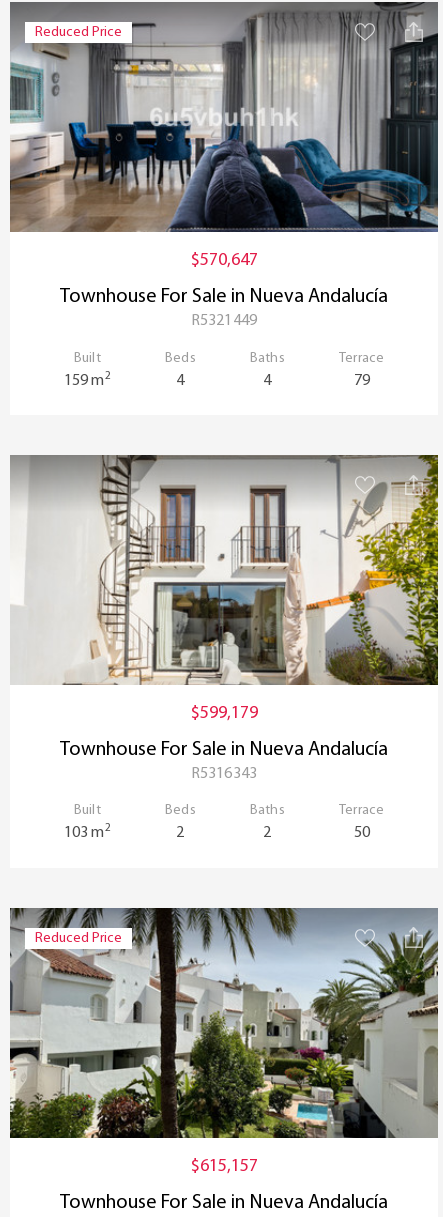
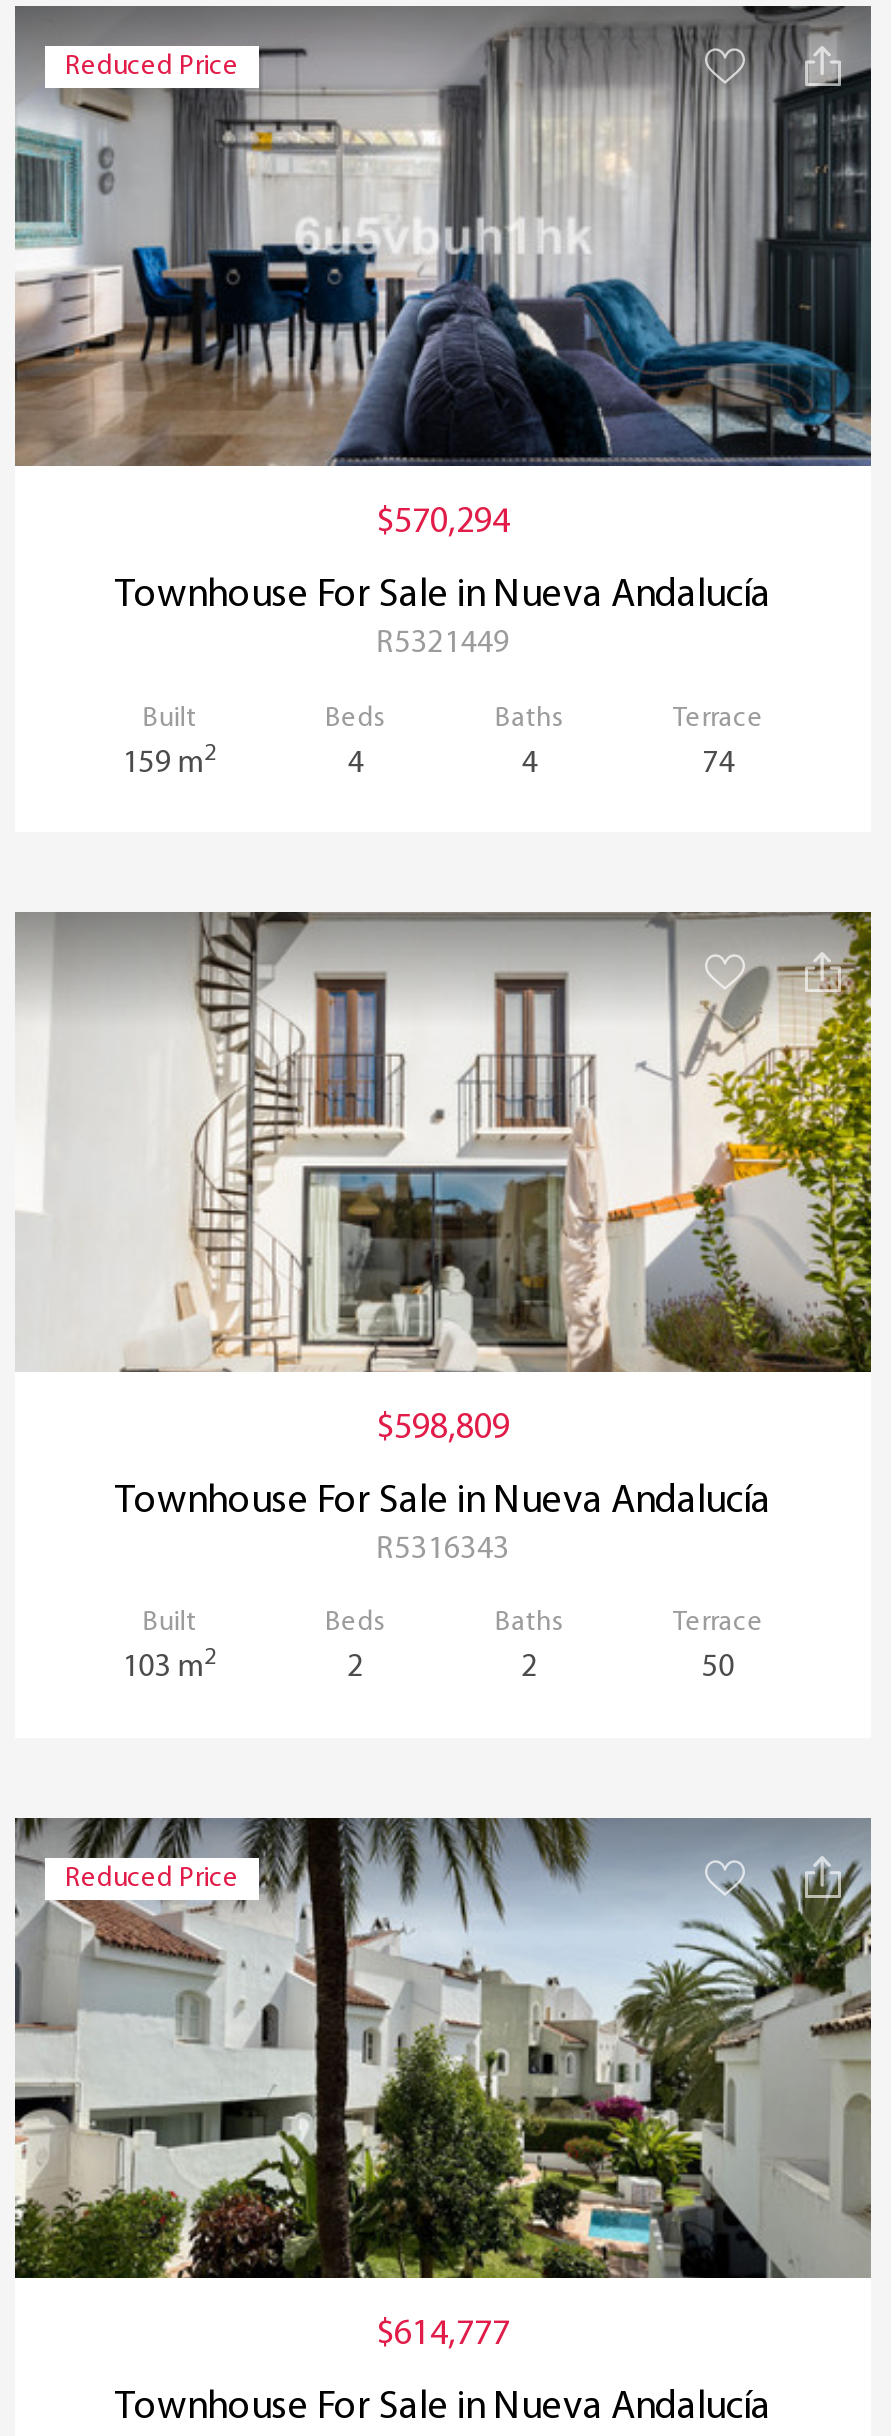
- $570,647
+ $570,294

- 79
+ 74

- $599,179
+ $598,809

- $615,157
+ $614,777
